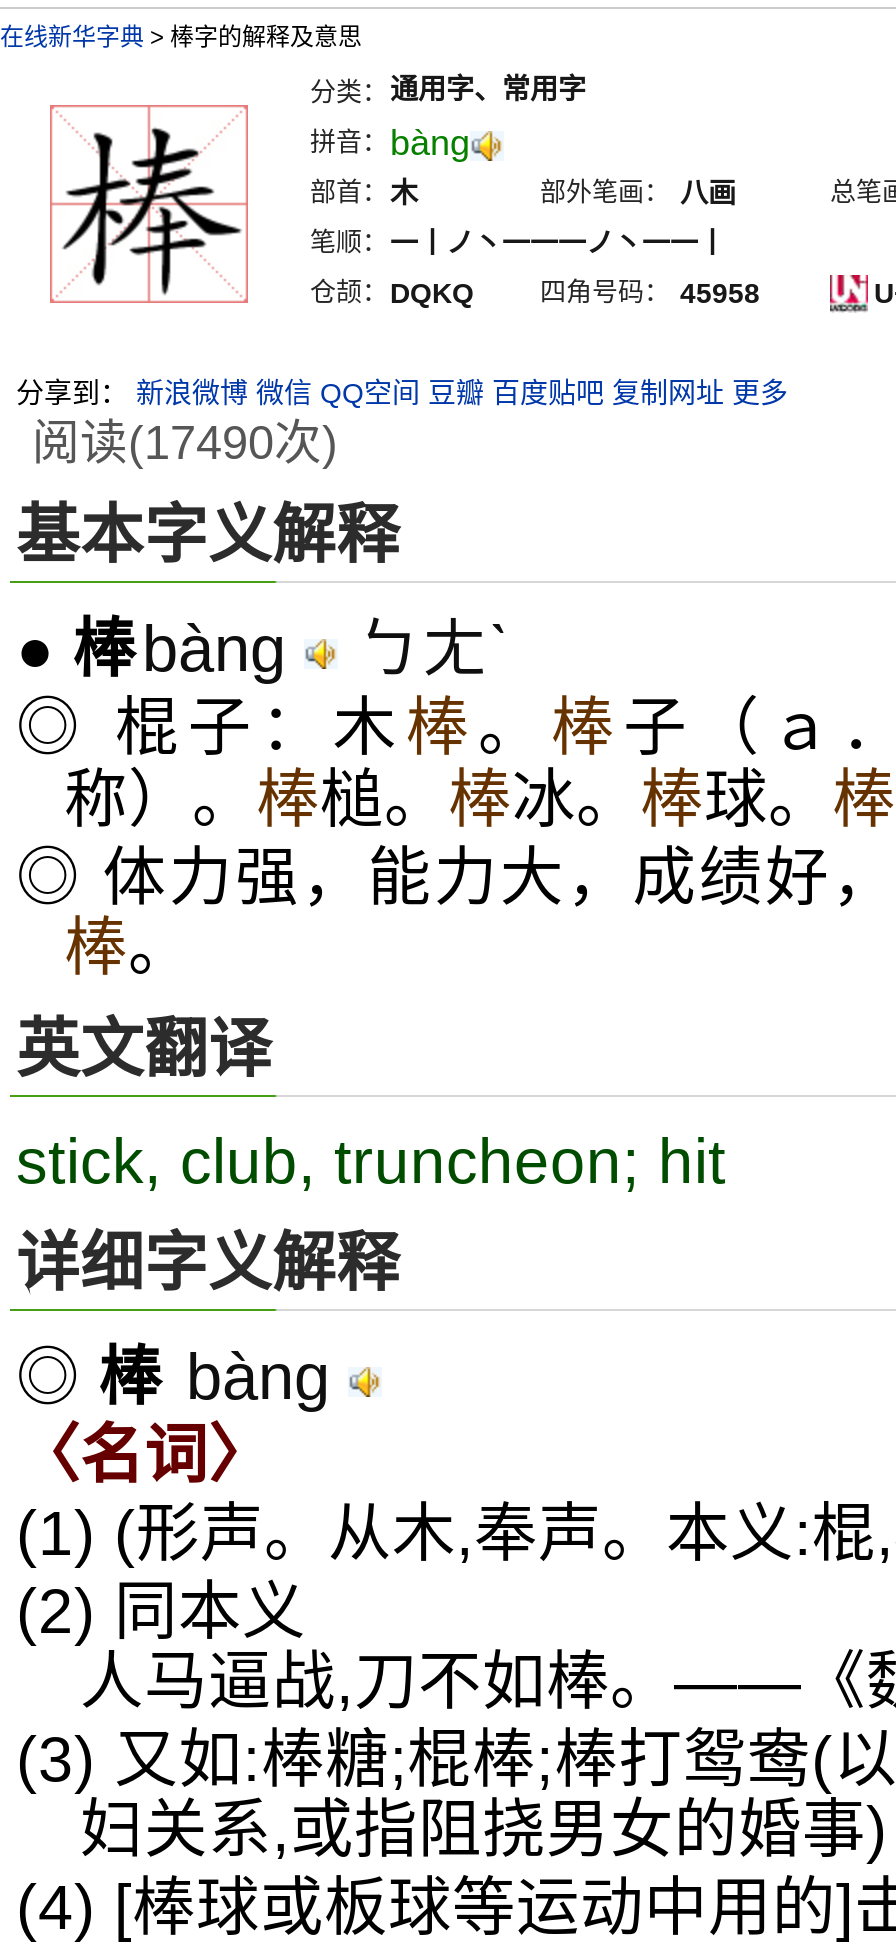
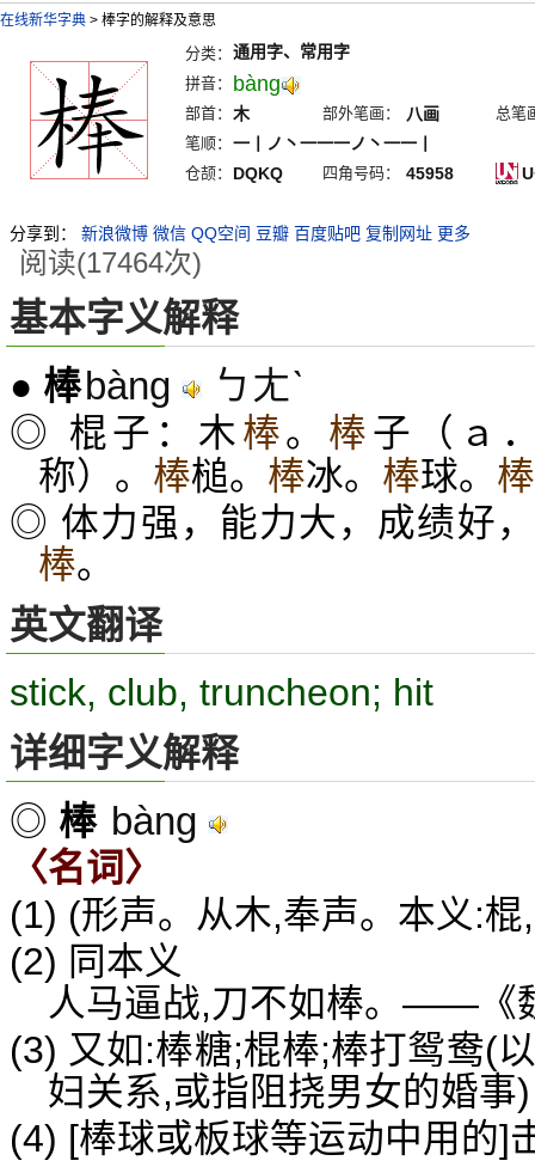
- 阅读(17490次)
+ 阅读(17464次)
